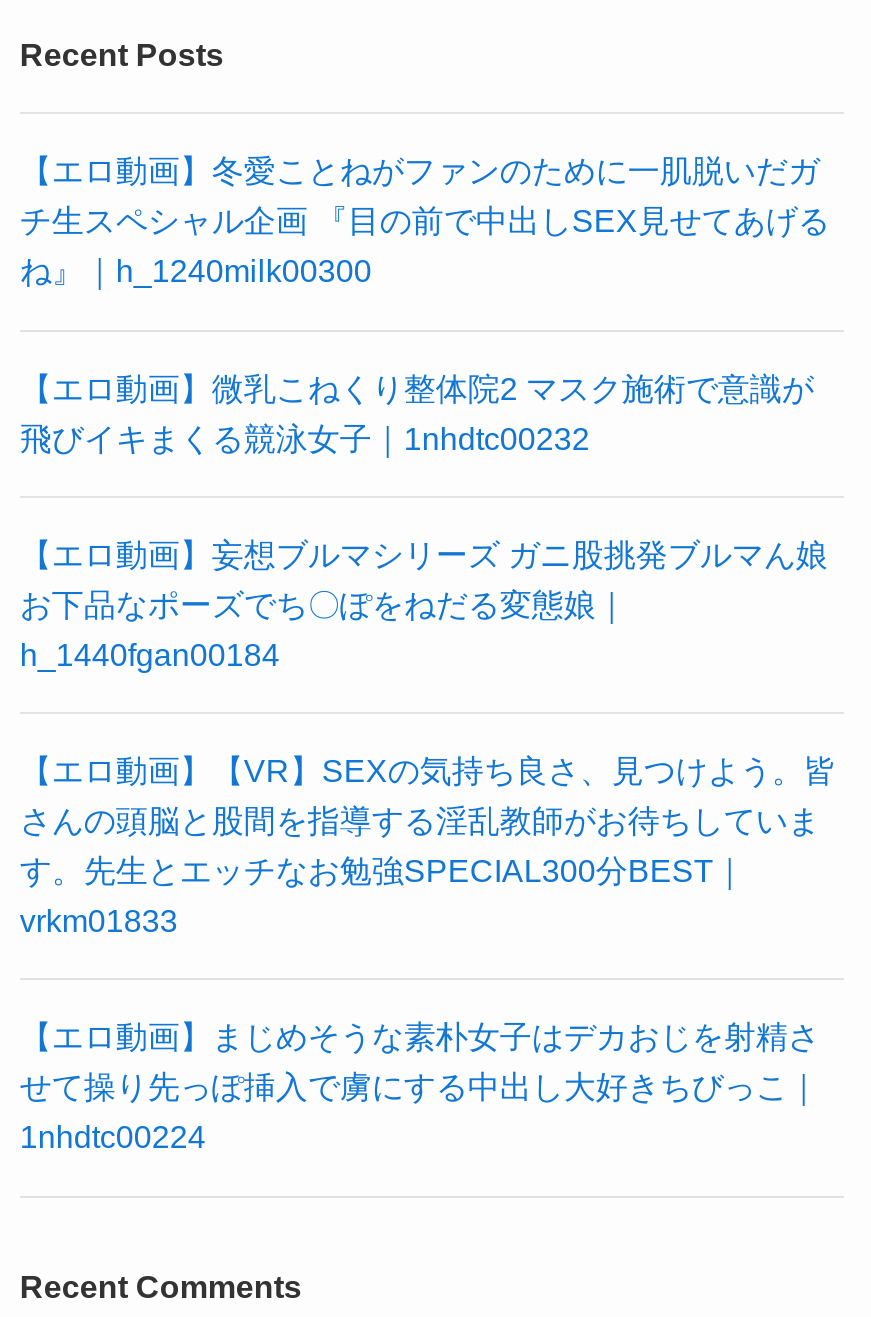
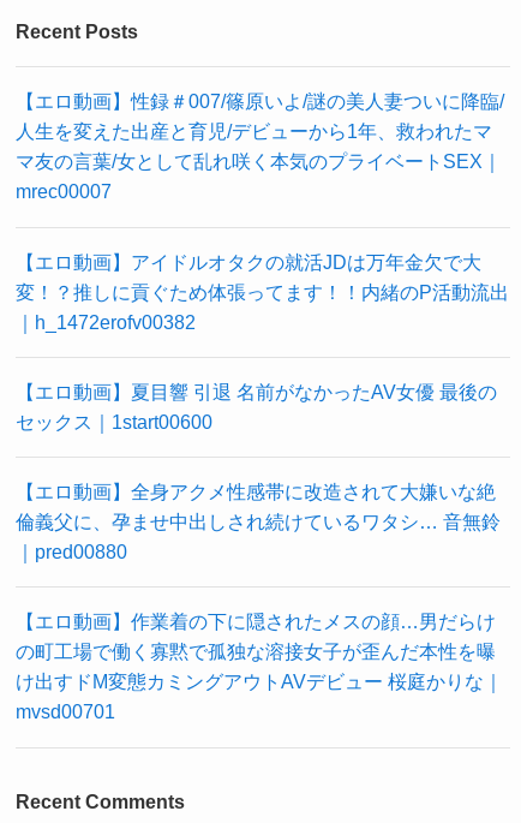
- 【エロ動画】冬愛ことねがファンのために一肌脱いだガ
- チ生スペシャル企画 『目の前で中出しSEX見せてあげる
- ね』｜h_1240milk00300
+ 【エロ動画】性録＃007/篠原いよ/謎の美人妻ついに降臨/
+ 人生を変えた出産と育児/デビューから1年、救われたマ
+ マ友の言葉/女として乱れ咲く本気のプライベートSEX｜
+ mrec00007

- 【エロ動画】微乳こねくり整体院2 マスク施術で意識が
- 飛びイキまくる競泳女子｜1nhdtc00232
+ 【エロ動画】アイドルオタクの就活JDは万年金欠で大
+ 変！？推しに貢ぐため体張ってます！！内緒のP活動流出
+ ｜h_1472erofv00382

- 【エロ動画】妄想ブルマシリーズ ガニ股挑発ブルマん娘
- お下品なポーズでち〇ぽをねだる変態娘｜
- h_1440fgan00184
+ 【エロ動画】夏目響 引退 名前がなかったAV女優 最後の
+ セックス｜1start00600

- 【エロ動画】【VR】SEXの気持ち良さ、見つけよう。皆
- さんの頭脳と股間を指導する淫乱教師がお待ちしていま
- す。先生とエッチなお勉強SPECIAL300分BEST｜
- vrkm01833
+ 【エロ動画】全身アクメ性感帯に改造されて大嫌いな絶
+ 倫義父に、孕ませ中出しされ続けているワタシ… 音無鈴
+ ｜pred00880

- 【エロ動画】まじめそうな素朴女子はデカおじを射精さ
- せて操り先っぽ挿入で虜にする中出し大好きちびっこ｜
- 1nhdtc00224
+ 【エロ動画】作業着の下に隠されたメスの顔…男だらけ
+ の町工場で働く寡黙で孤独な溶接女子が歪んだ本性を曝
+ け出すドM変態カミングアウトAVデビュー 桜庭かりな｜
+ mvsd00701
